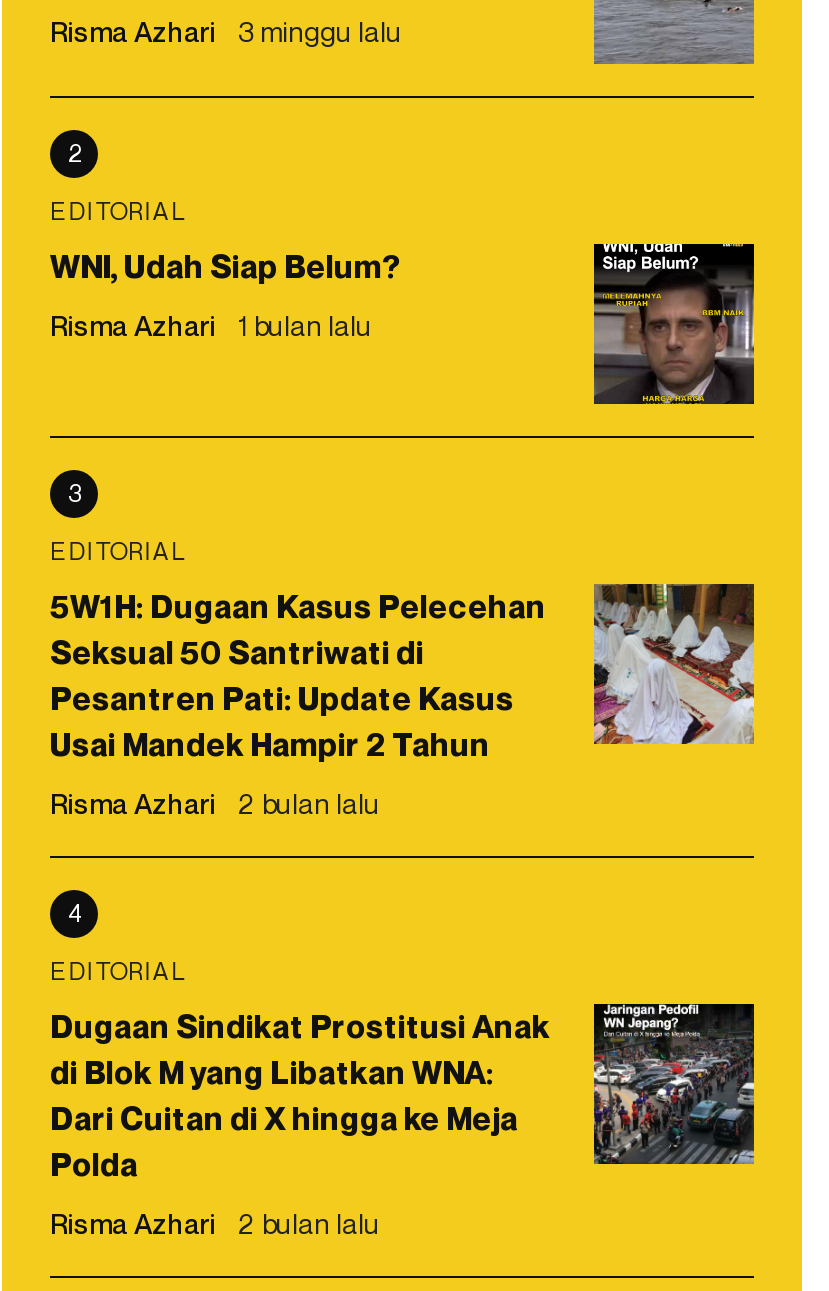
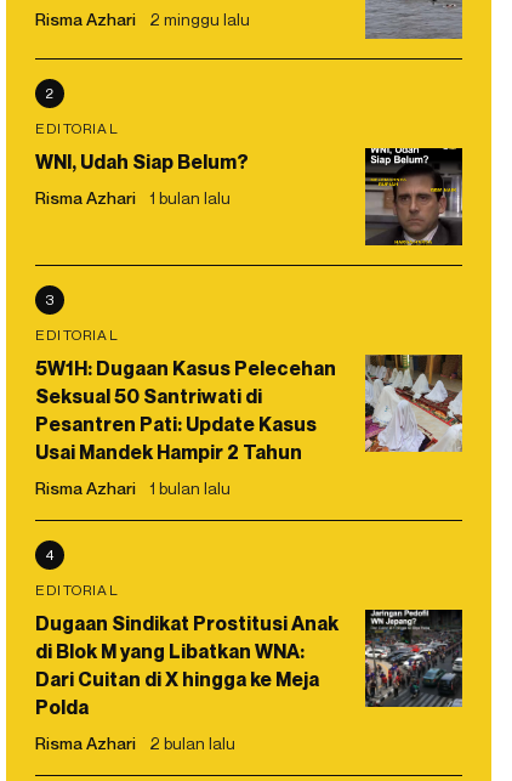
- Risma Azhari 3 minggu lalu
+ Risma Azhari 2 minggu lalu

- Risma Azhari 2 bulan lalu
+ Risma Azhari 1 bulan lalu
